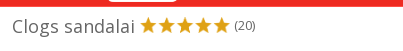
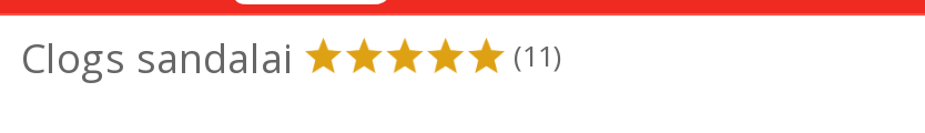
- (20)
+ (11)
